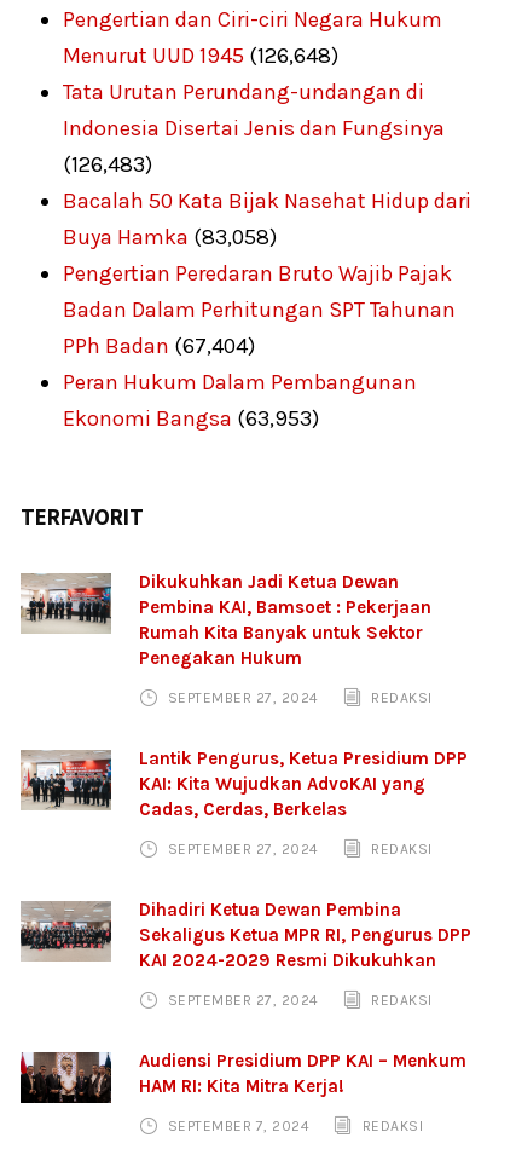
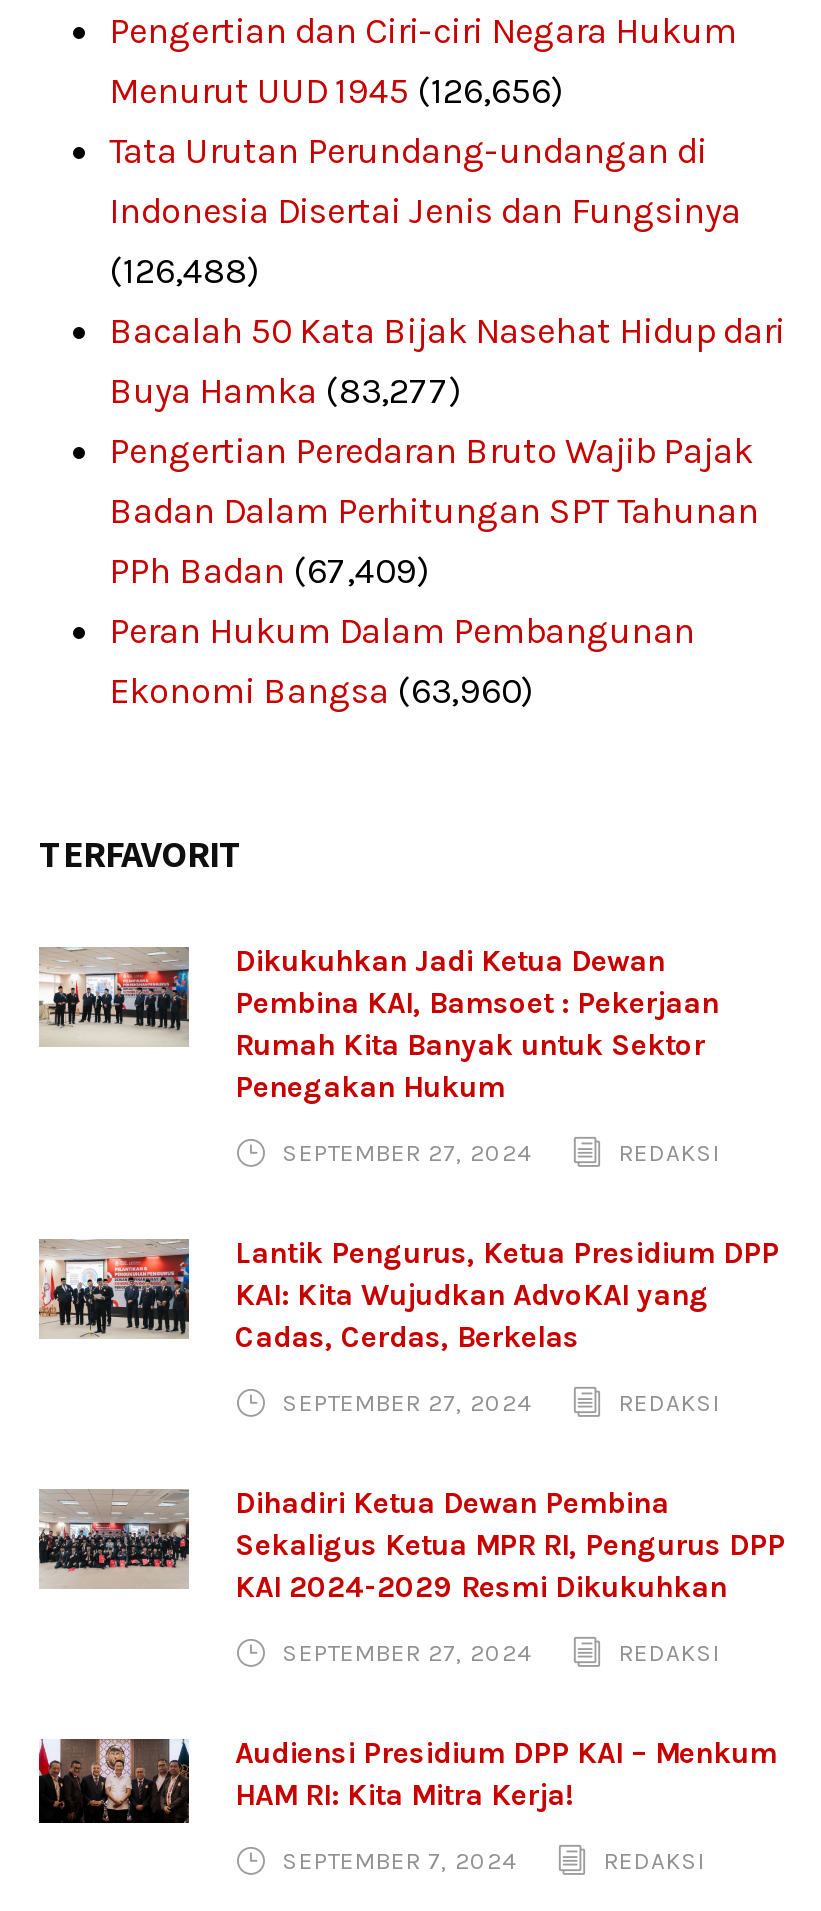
- Menurut UUD 1945 (126,648)
+ Menurut UUD 1945 (126,656)

- (126,483)
+ (126,488)

- Buya Hamka (83,058)
+ Buya Hamka (83,277)

- PPh Badan (67,404)
+ PPh Badan (67,409)

- Ekonomi Bangsa (63,953)
+ Ekonomi Bangsa (63,960)
